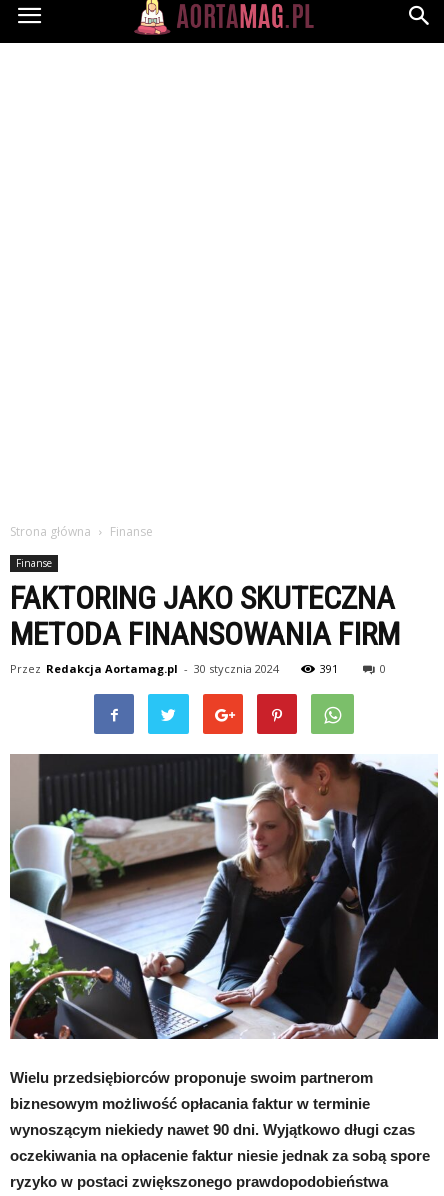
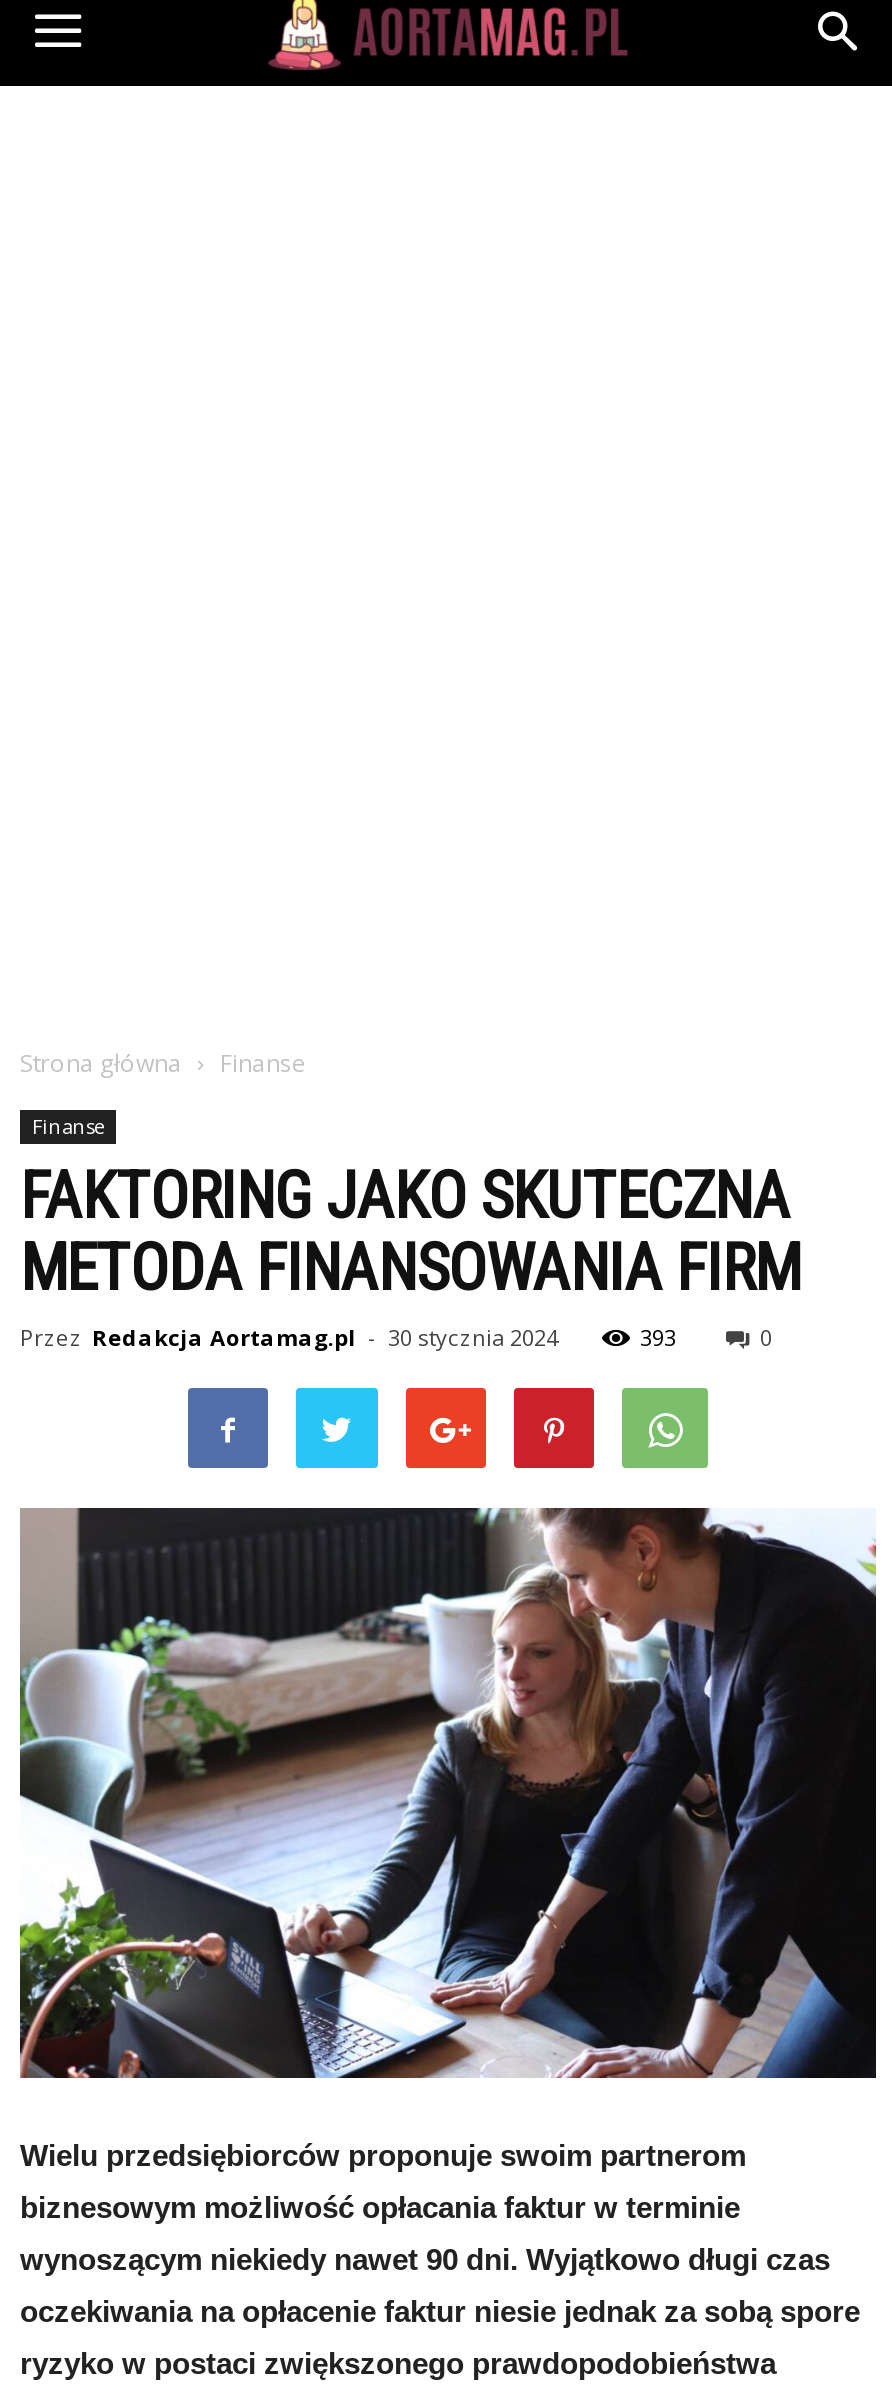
- 391
+ 393
